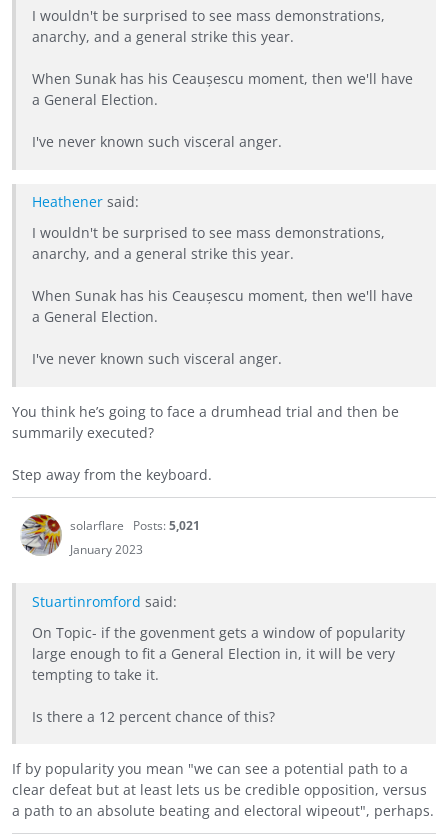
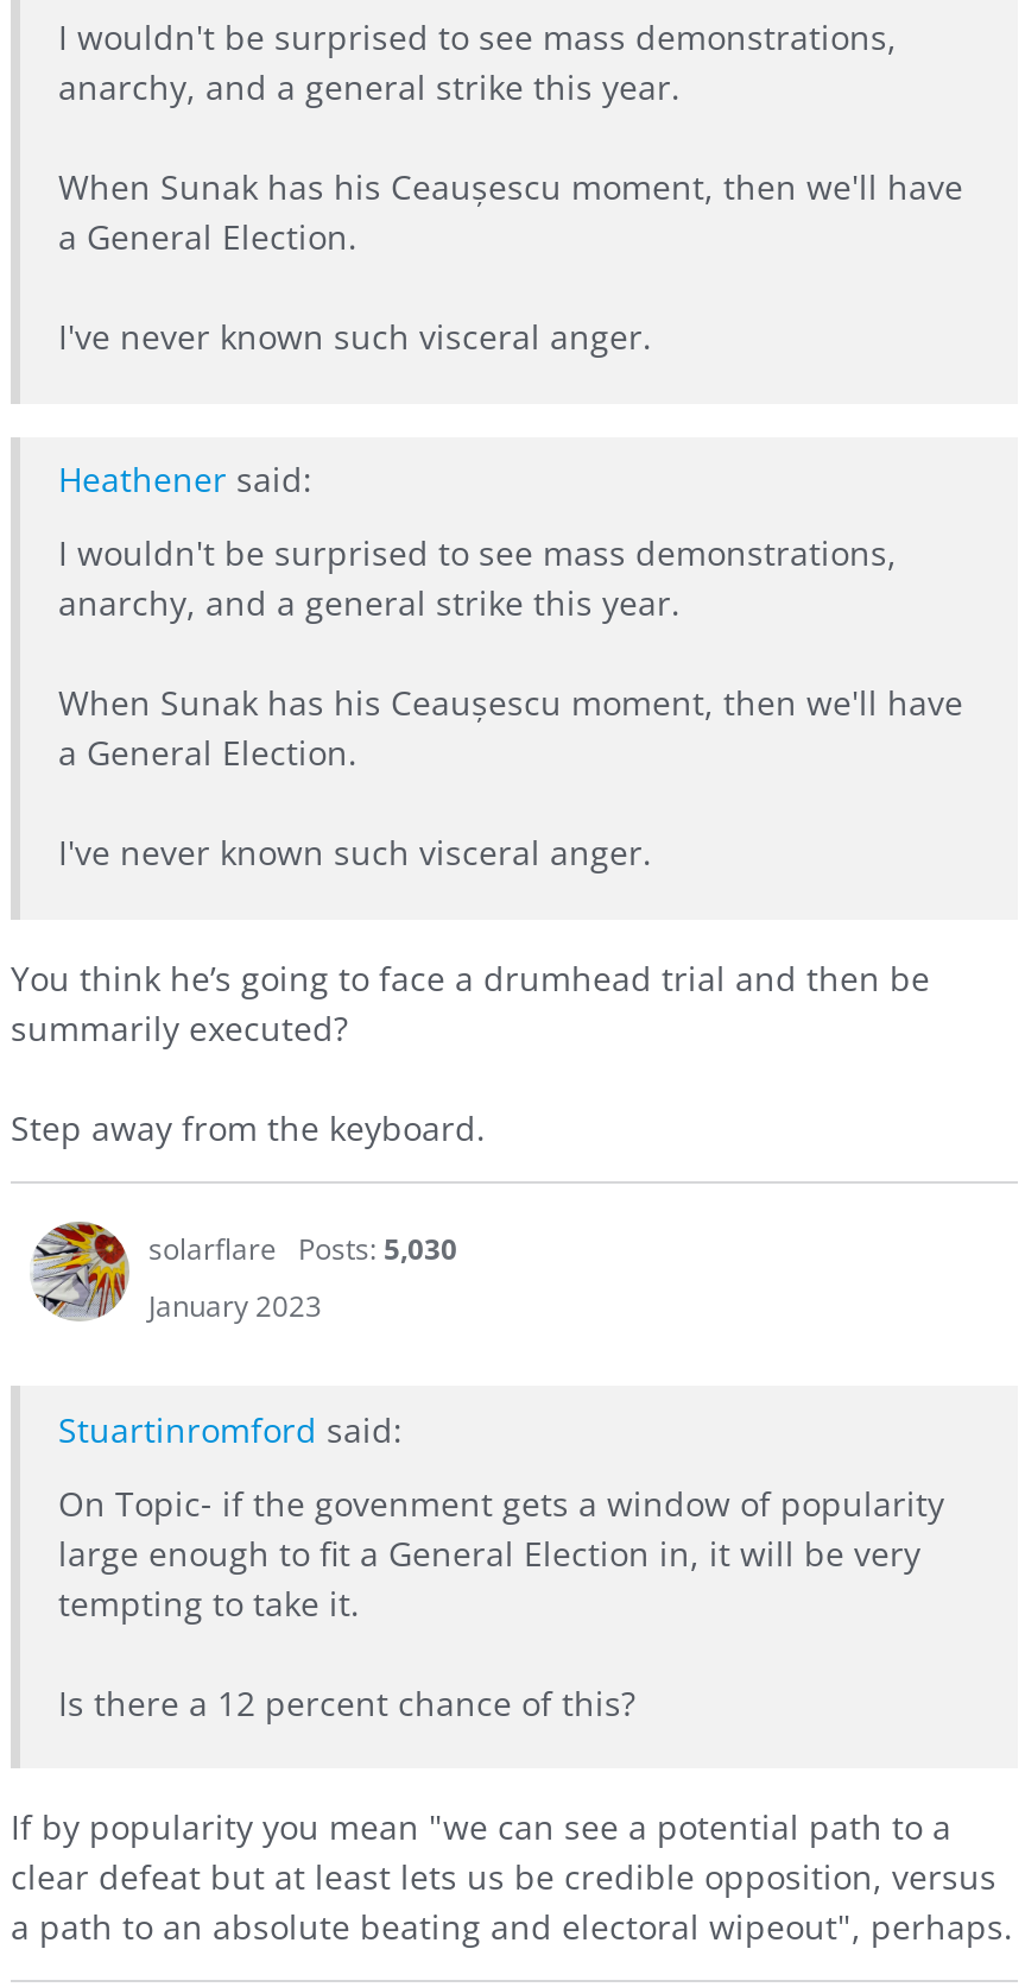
- solarflare Posts: 5,021
+ solarflare Posts: 5,030
